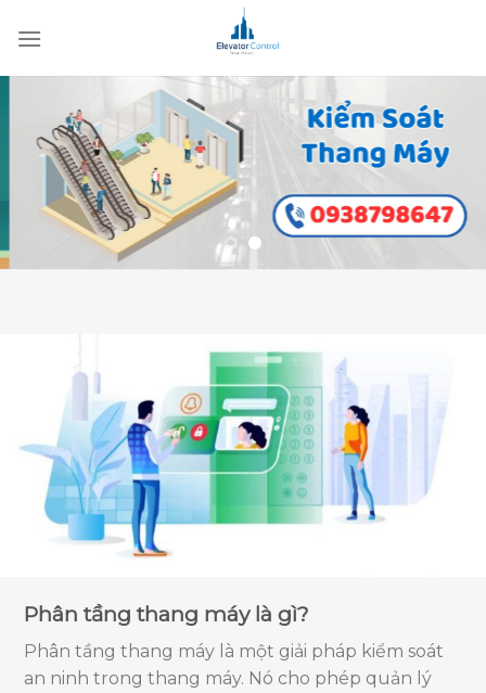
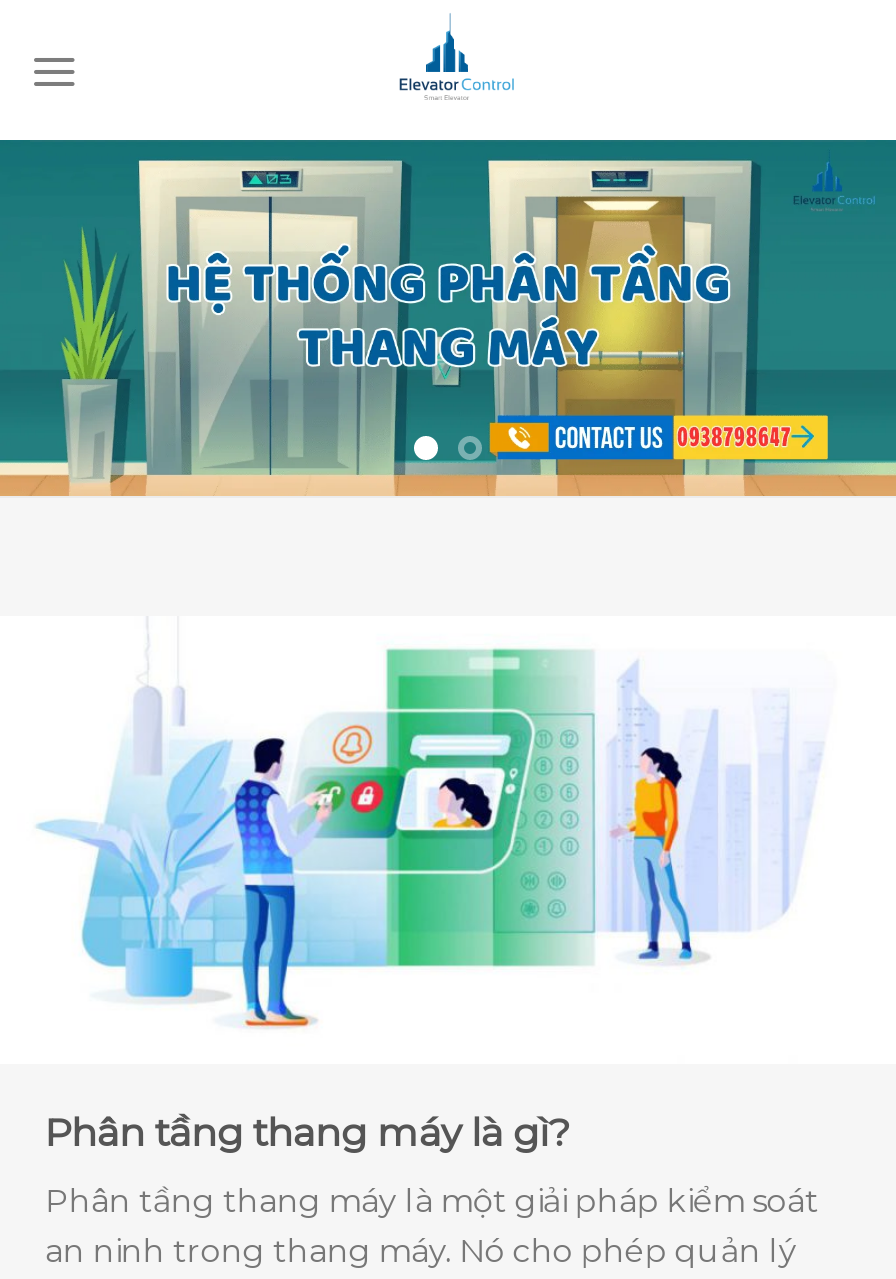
- [image]
+ [image]
